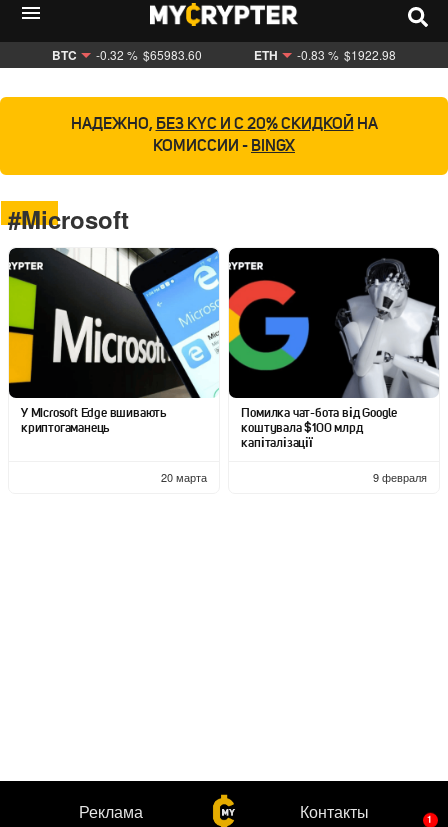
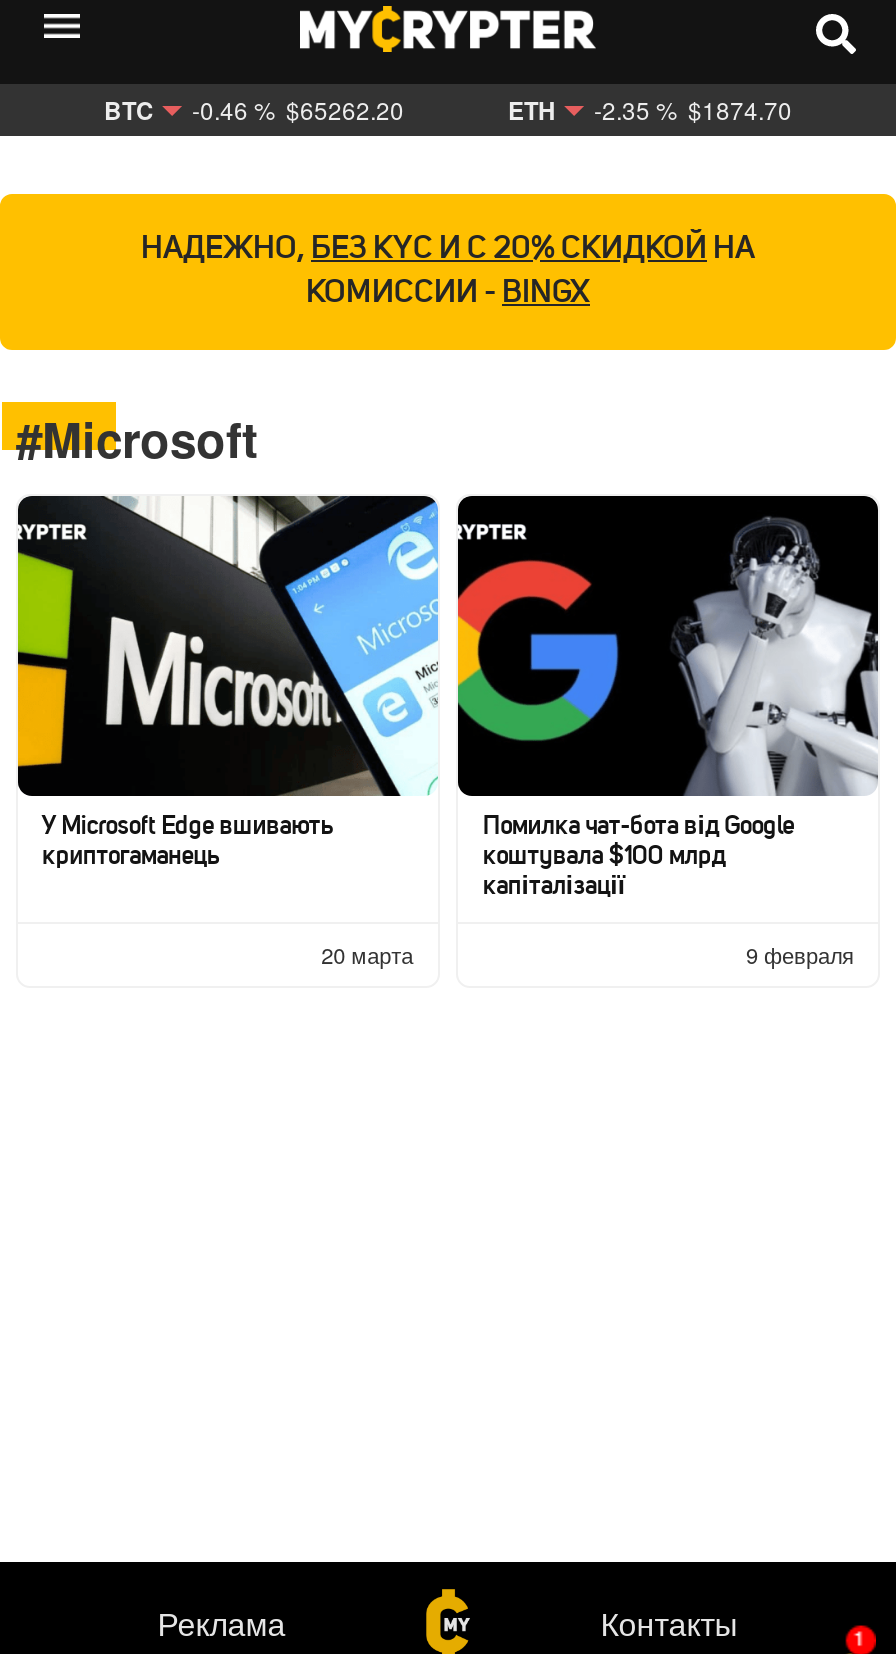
- BTC -0.32 % $65983.60
+ BTC -0.46 % $65262.20

- ETH -0.83 % $1922.98
+ ETH -2.35 % $1874.70
